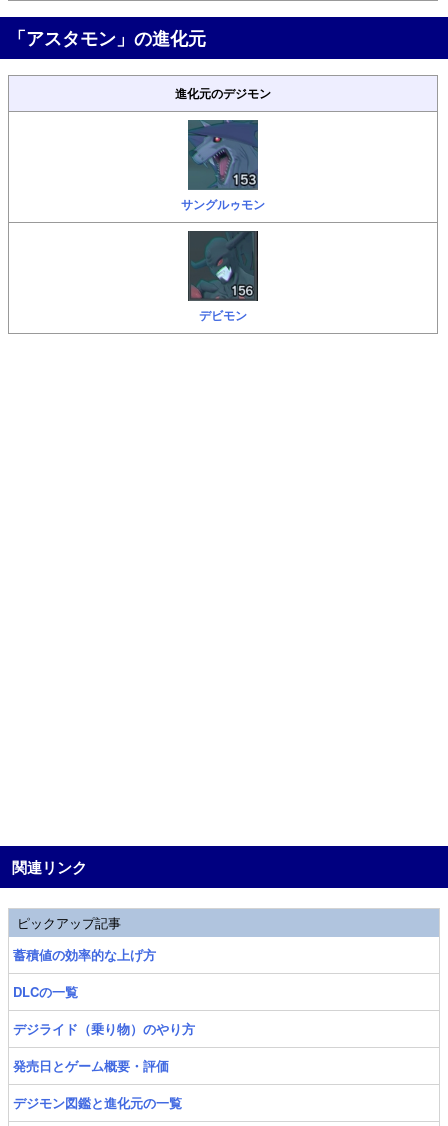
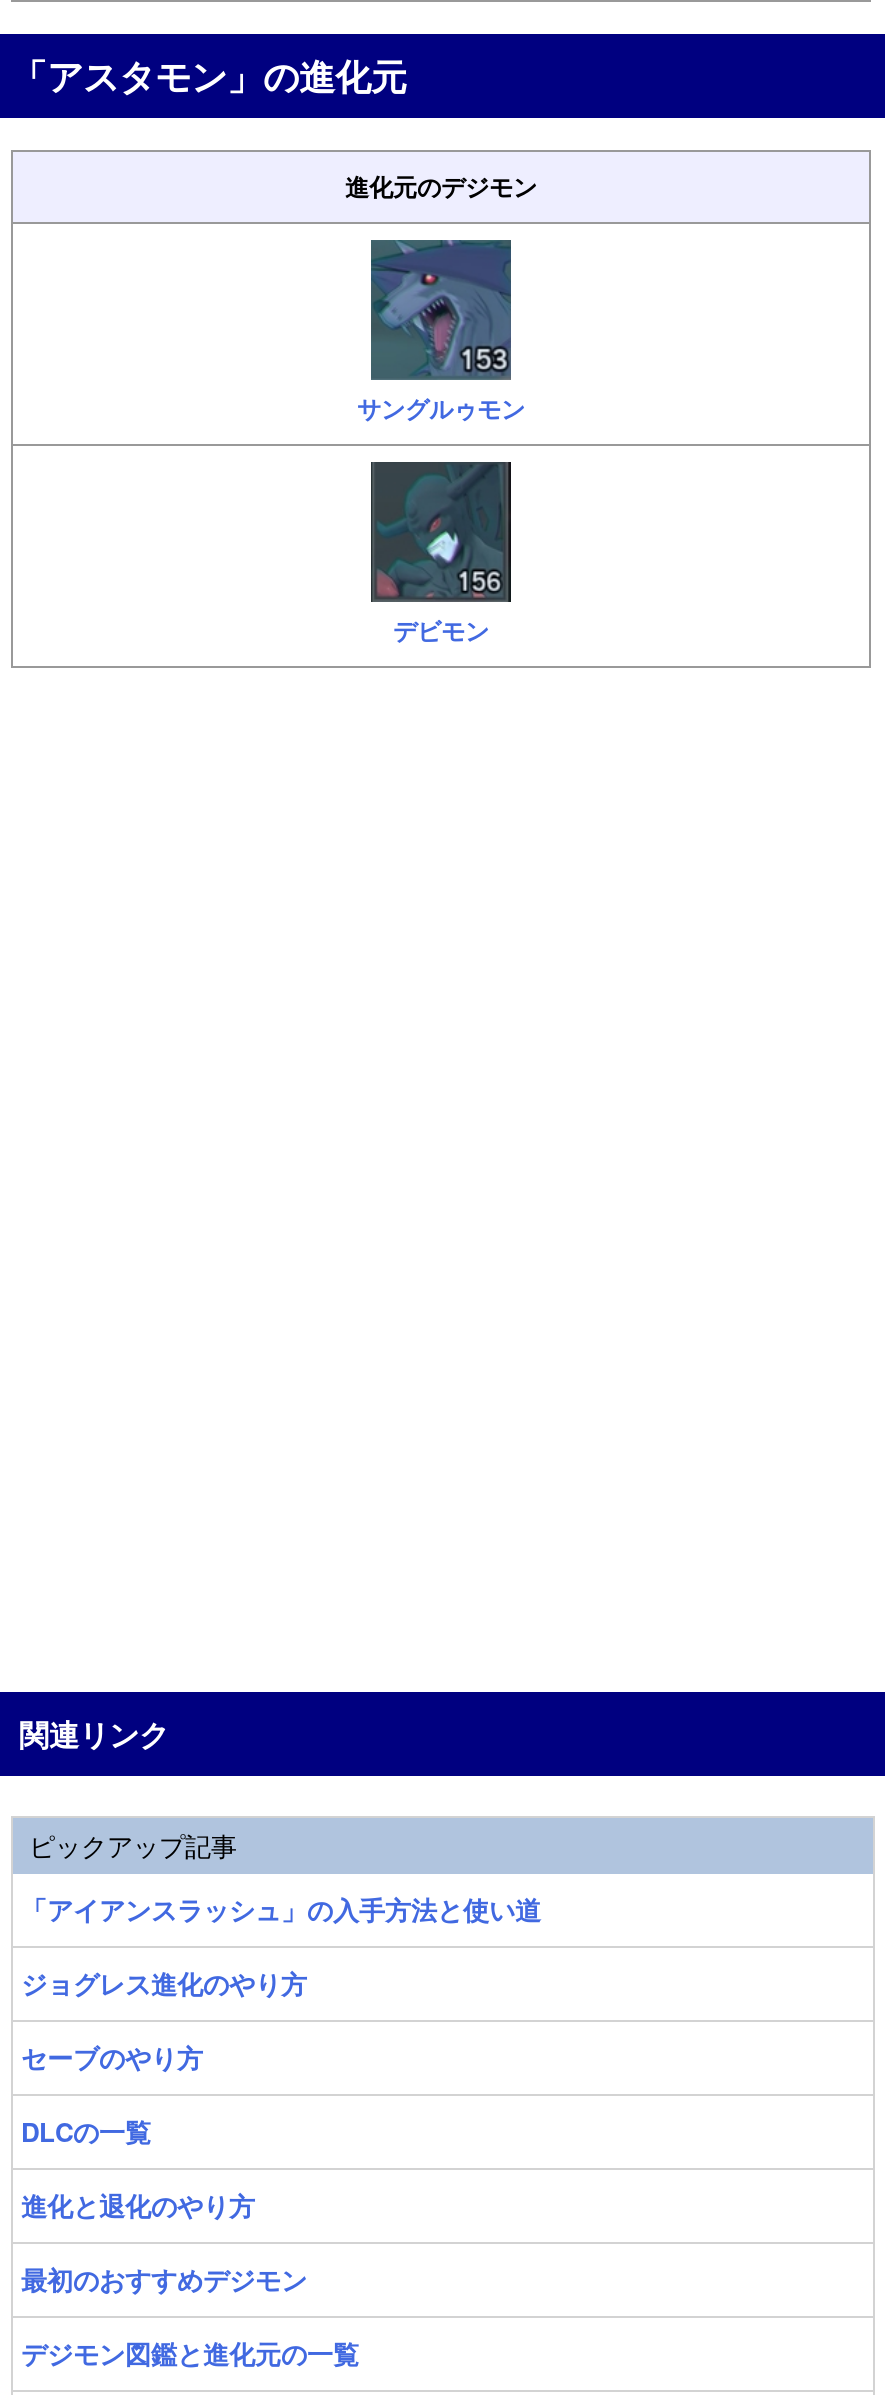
- 蓄積値の効率的な上げ方
+ 「アイアンスラッシュ」の入手方法と使い道
+ ジョグレス進化のやり方
+ セーブのやり方

- デジライド（乗り物）のやり方
+ 進化と退化のやり方

- 発売日とゲーム概要・評価
+ 最初のおすすめデジモン
